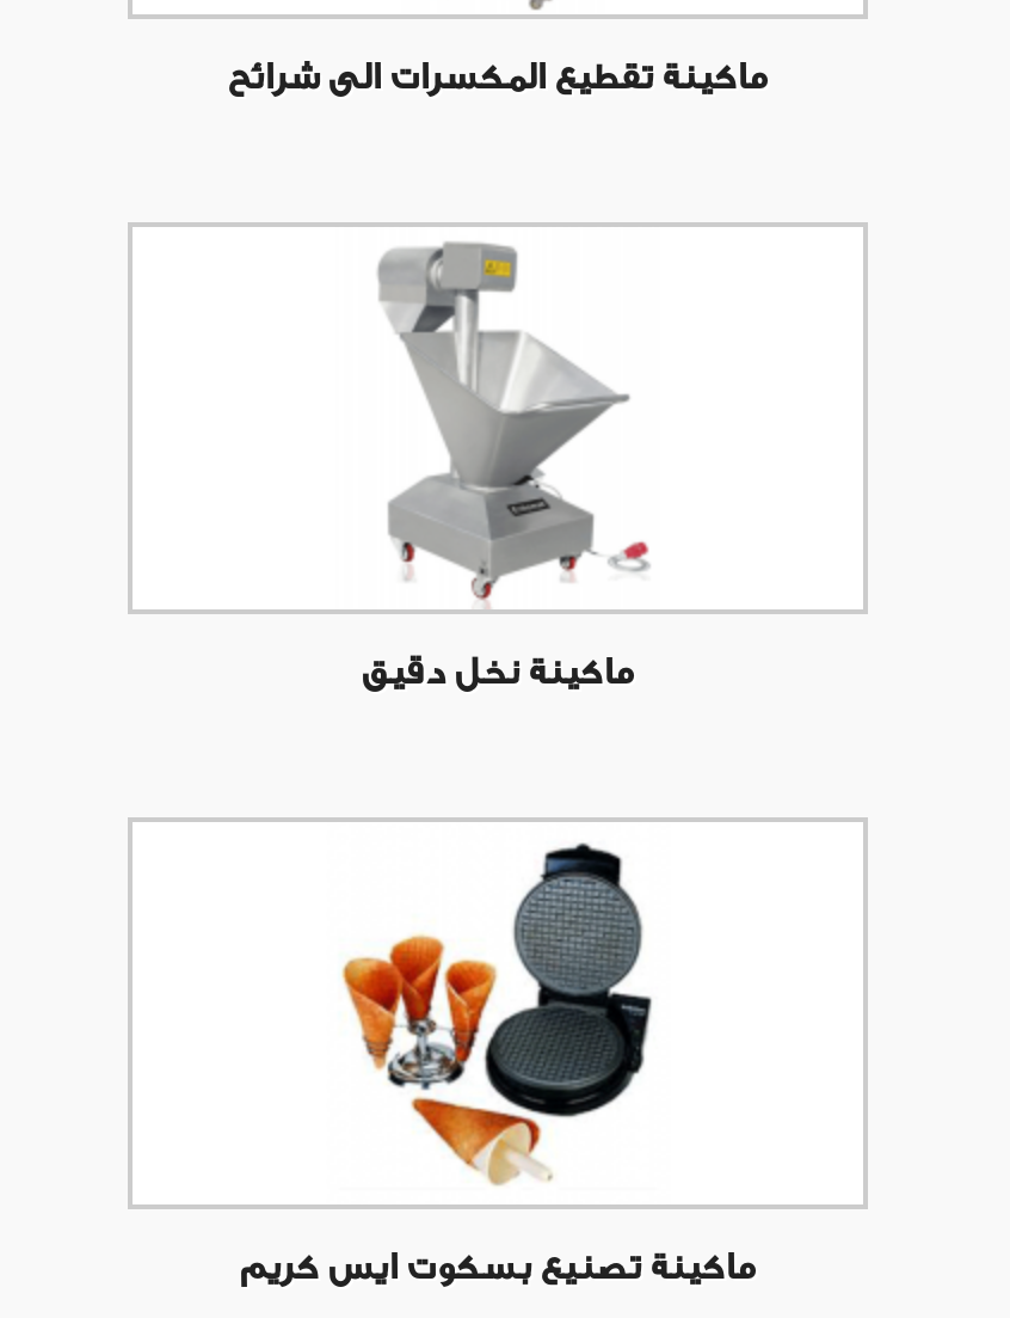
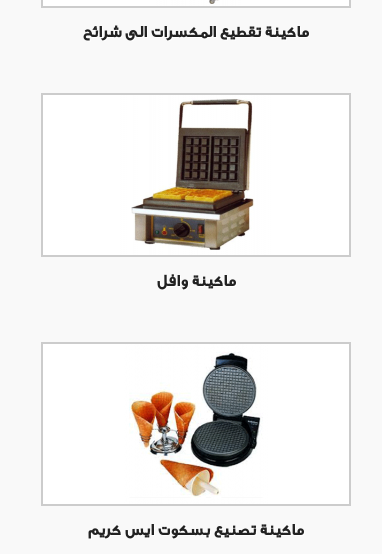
- [image]
- ماكينة نخل دقيق
+ [image]
+ ماكينة وافل
